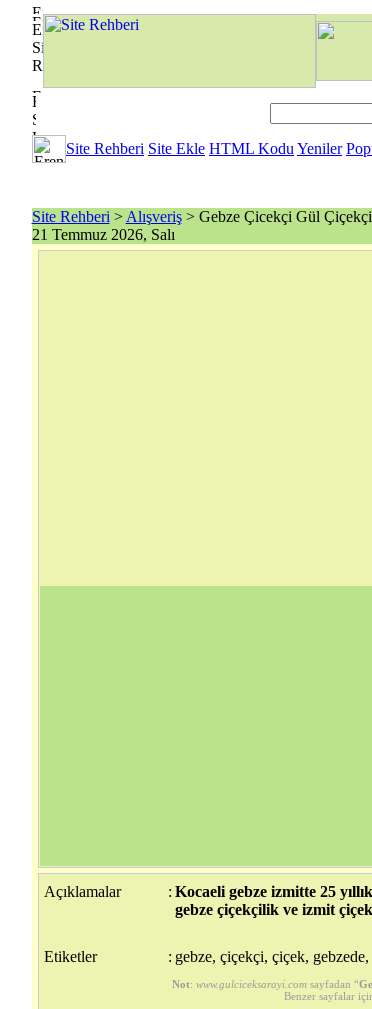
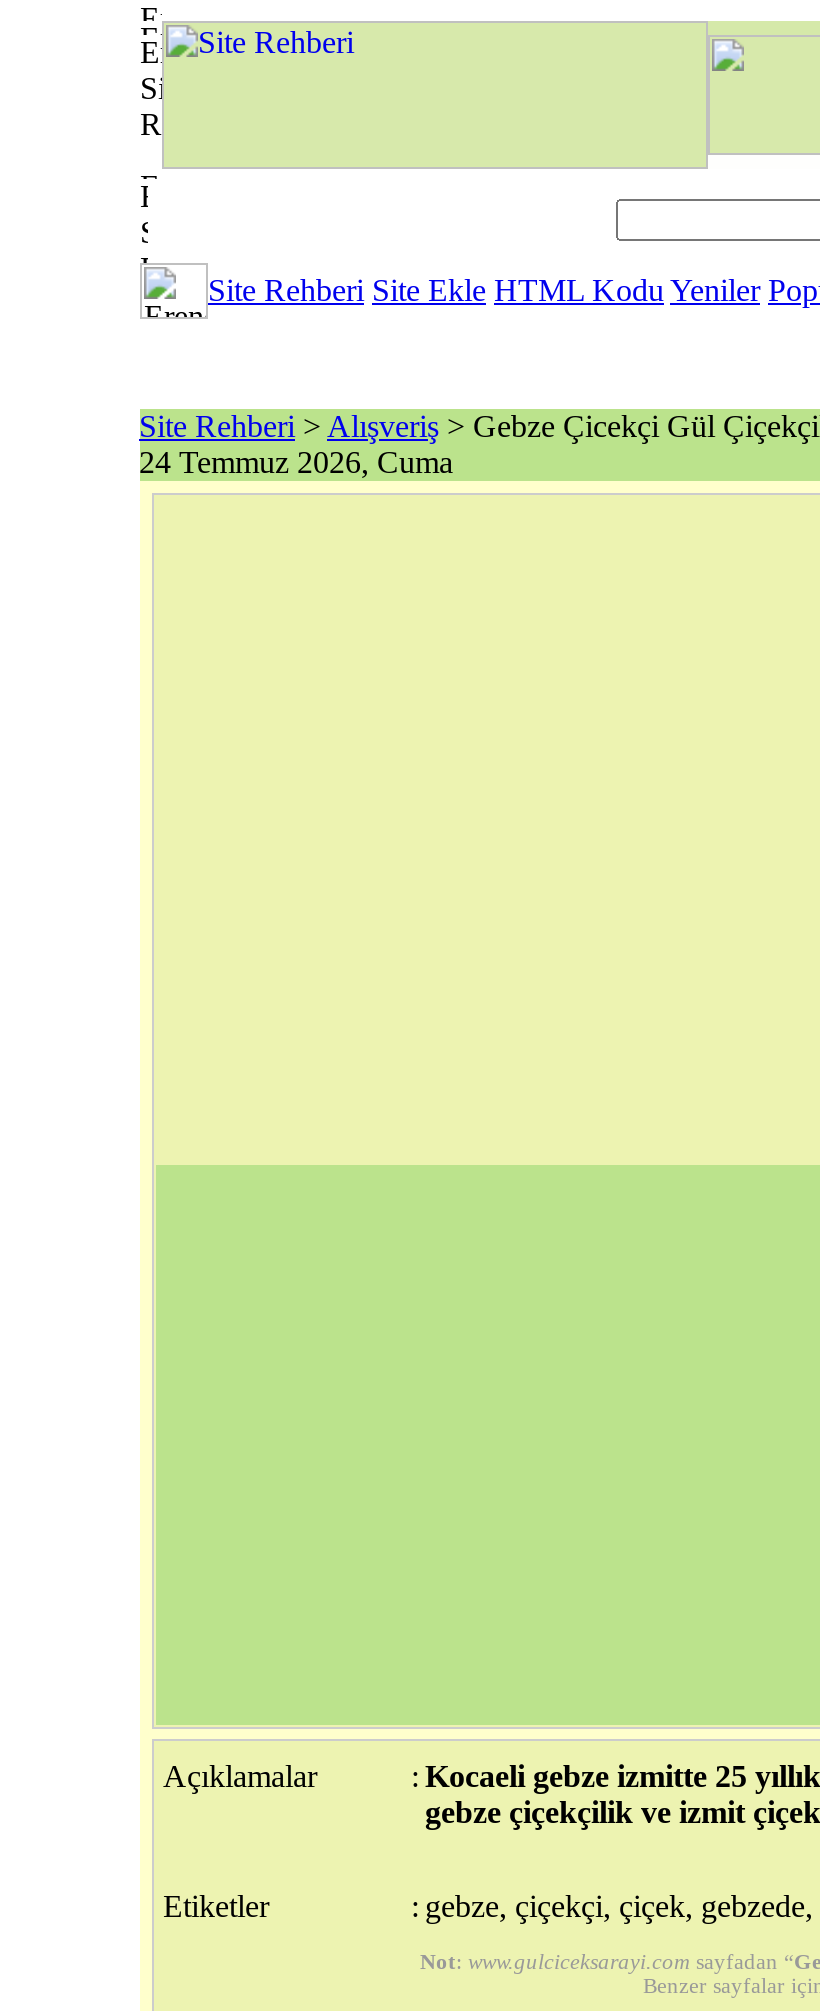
- 21 Temmuz 2026, Salı
+ 24 Temmuz 2026, Cuma
